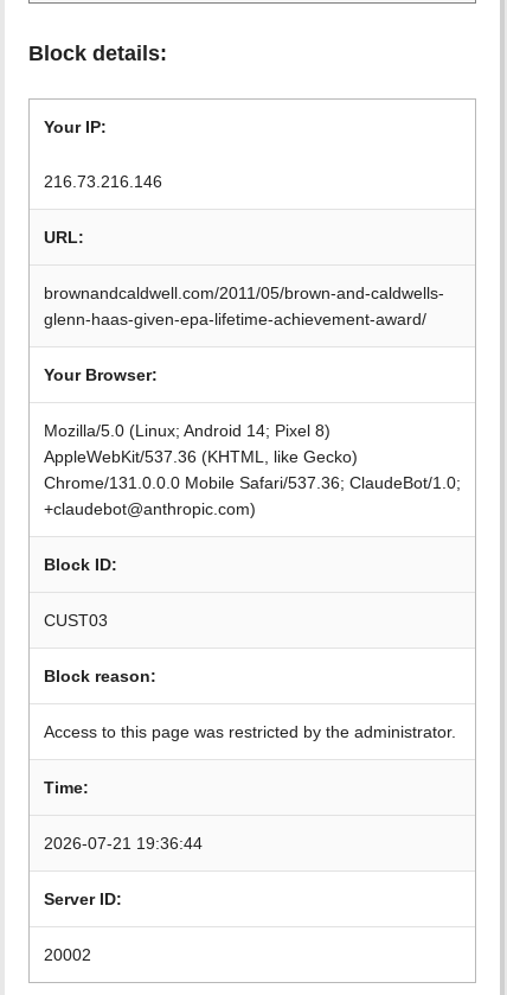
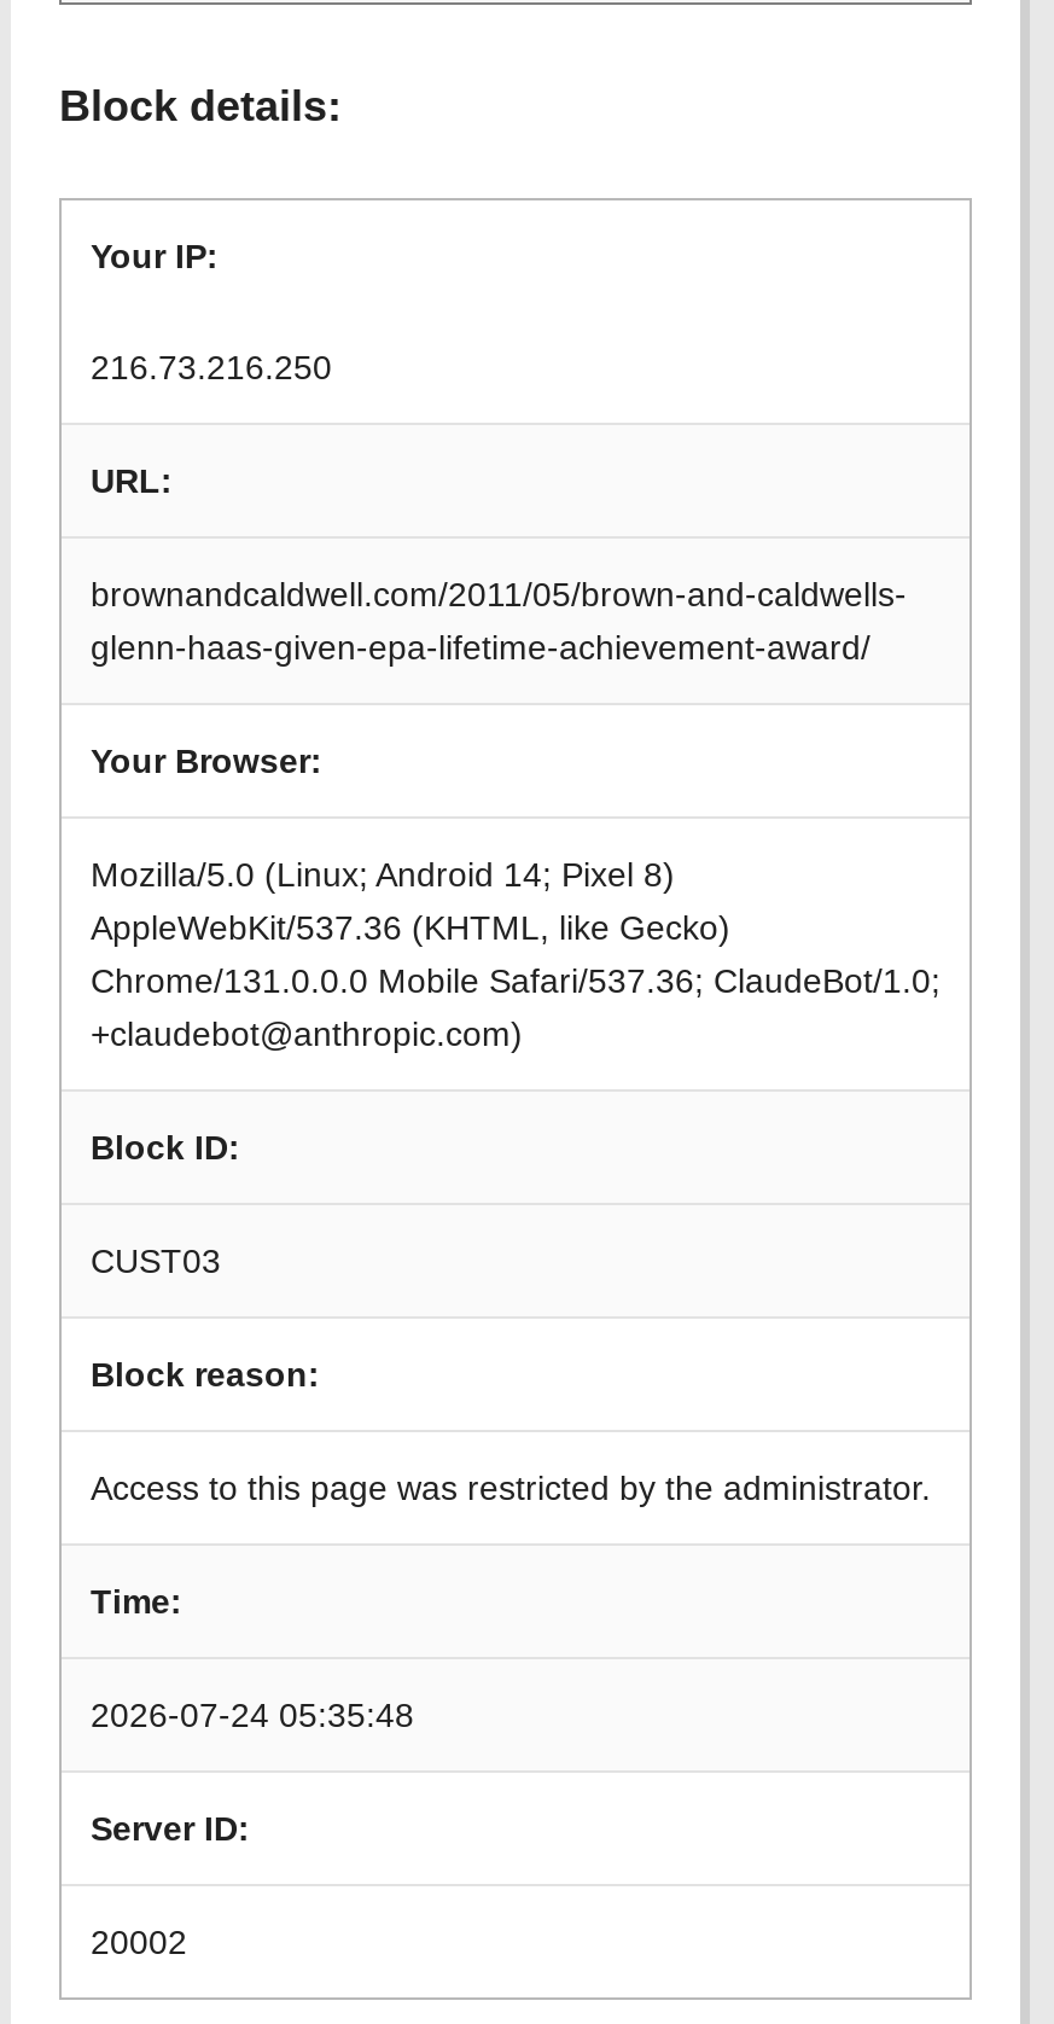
- 216.73.216.146
+ 216.73.216.250

- 2026-07-21 19:36:44
+ 2026-07-24 05:35:48
